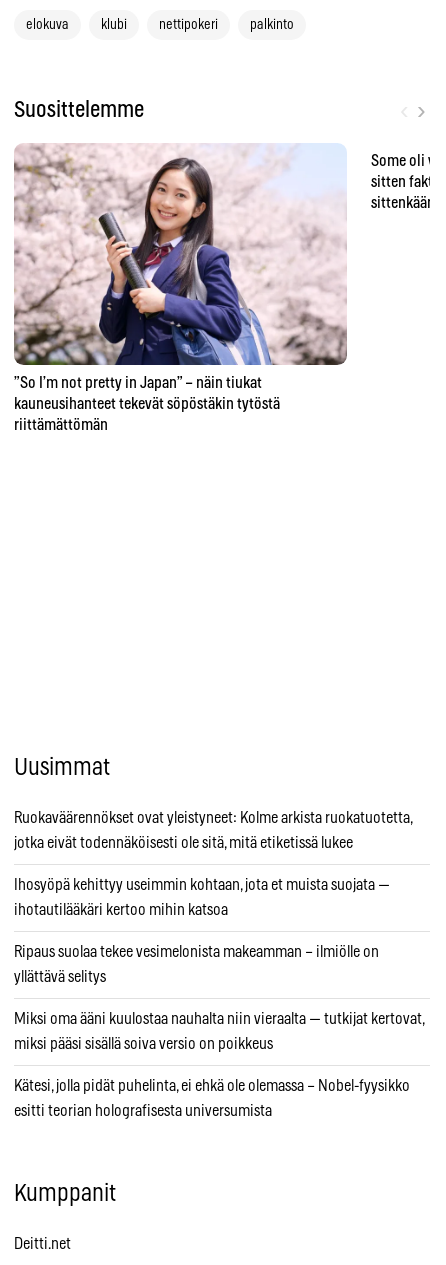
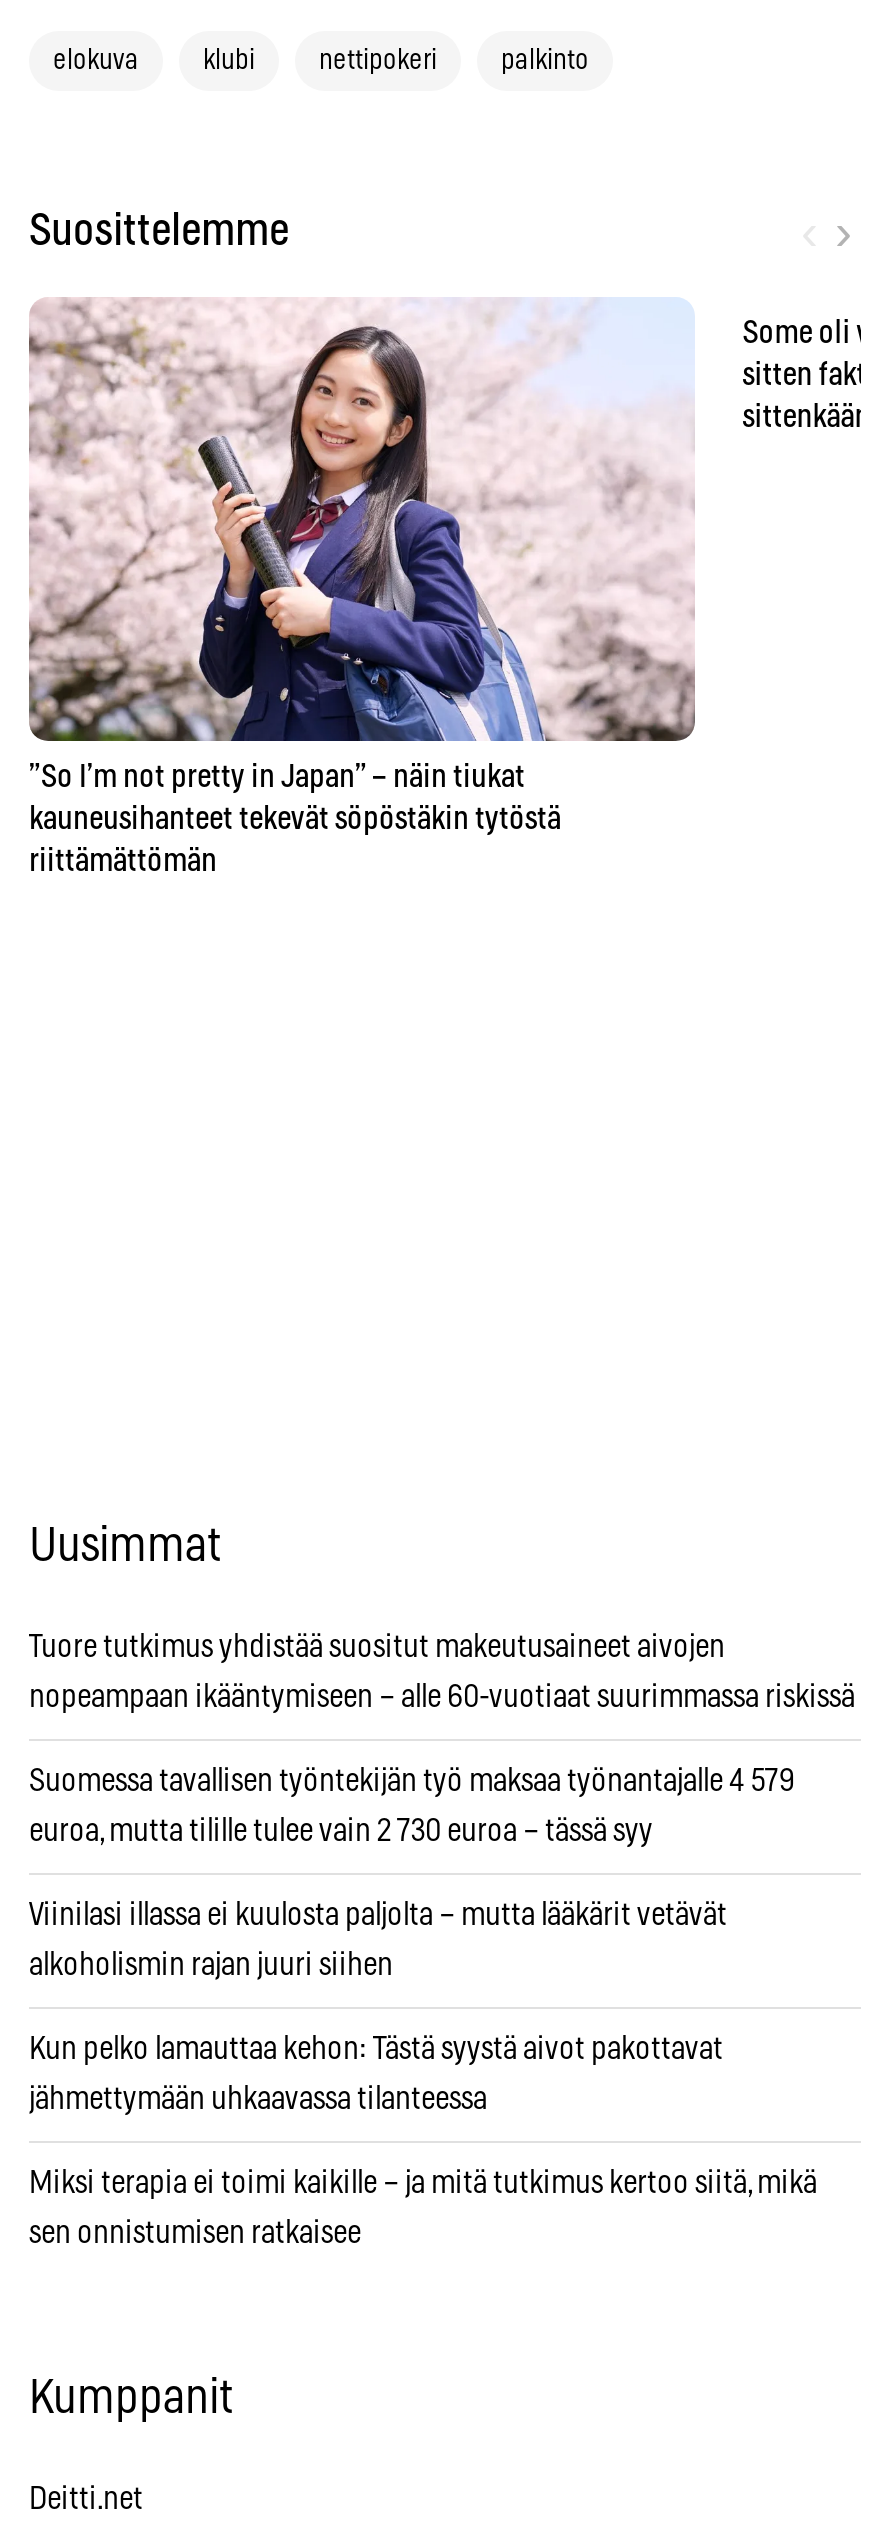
- Ruokaväärennökset ovat yleistyneet: Kolme arkista ruokatuotetta,
+ Tuore tutkimus yhdistää suositut makeutusaineet aivojen

- jotka eivät todennäköisesti ole sitä, mitä etiketissä lukee
+ nopeampaan ikääntymiseen – alle 60-vuotiaat suurimmassa riskissä

- Ihosyöpä kehittyy useimmin kohtaan, jota et muista suojata —
+ Suomessa tavallisen työntekijän työ maksaa työnantajalle 4 579

- ihotautilääkäri kertoo mihin katsoa
+ euroa, mutta tilille tulee vain 2 730 euroa – tässä syy

- Ripaus suolaa tekee vesimelonista makeamman – ilmiölle on
+ Viinilasi illassa ei kuulosta paljolta – mutta lääkärit vetävät

- yllättävä selitys
+ alkoholismin rajan juuri siihen

- Miksi oma ääni kuulostaa nauhalta niin vieraalta — tutkijat kertovat,
+ Kun pelko lamauttaa kehon: Tästä syystä aivot pakottavat

- miksi pääsi sisällä soiva versio on poikkeus
+ jähmettymään uhkaavassa tilanteessa

- Kätesi, jolla pidät puhelinta, ei ehkä ole olemassa – Nobel-fyysikko
+ Miksi terapia ei toimi kaikille – ja mitä tutkimus kertoo siitä, mikä

- esitti teorian holografisesta universumista
+ sen onnistumisen ratkaisee
